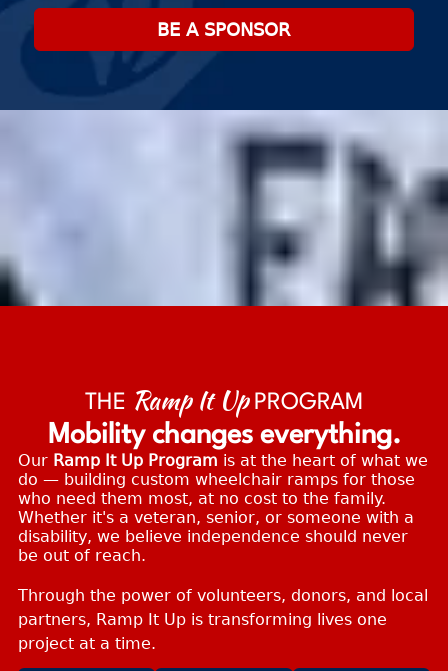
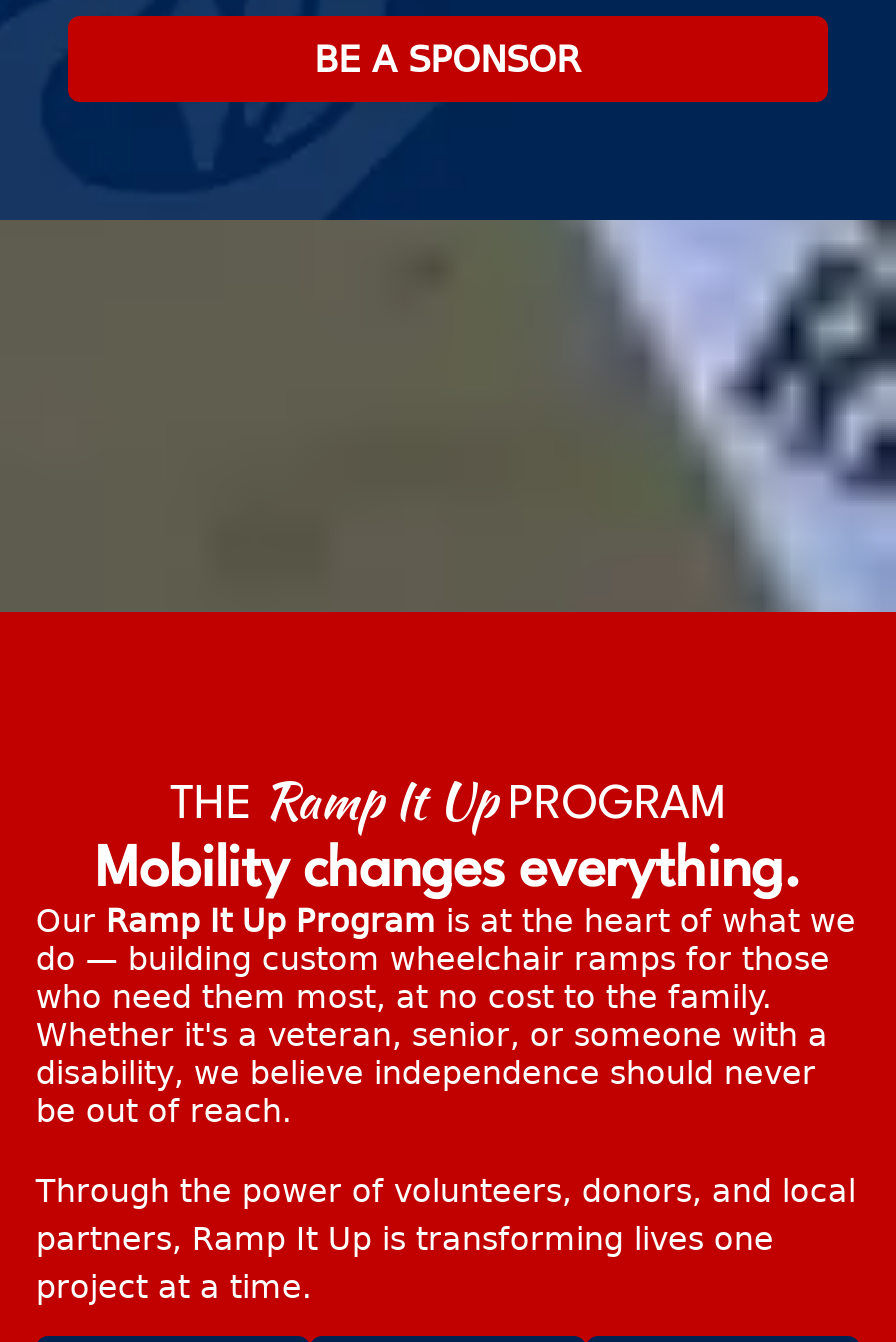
- [image]
+ [image]
